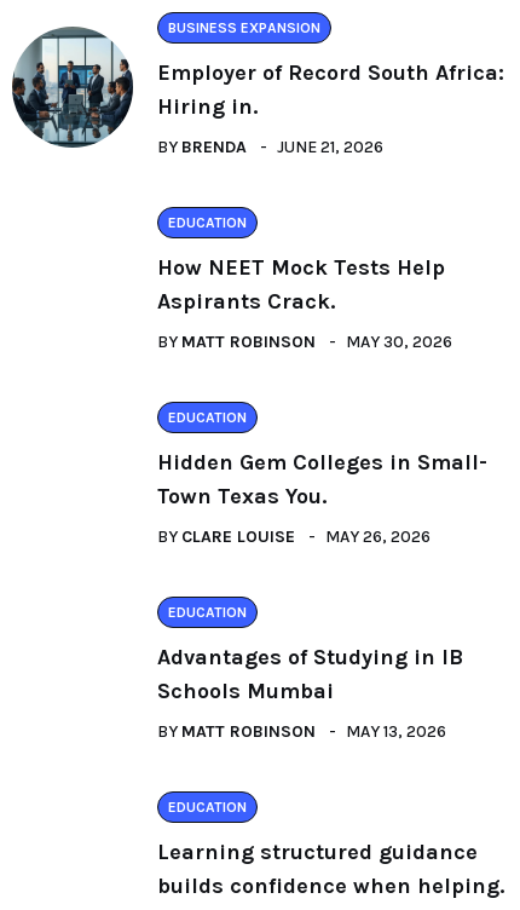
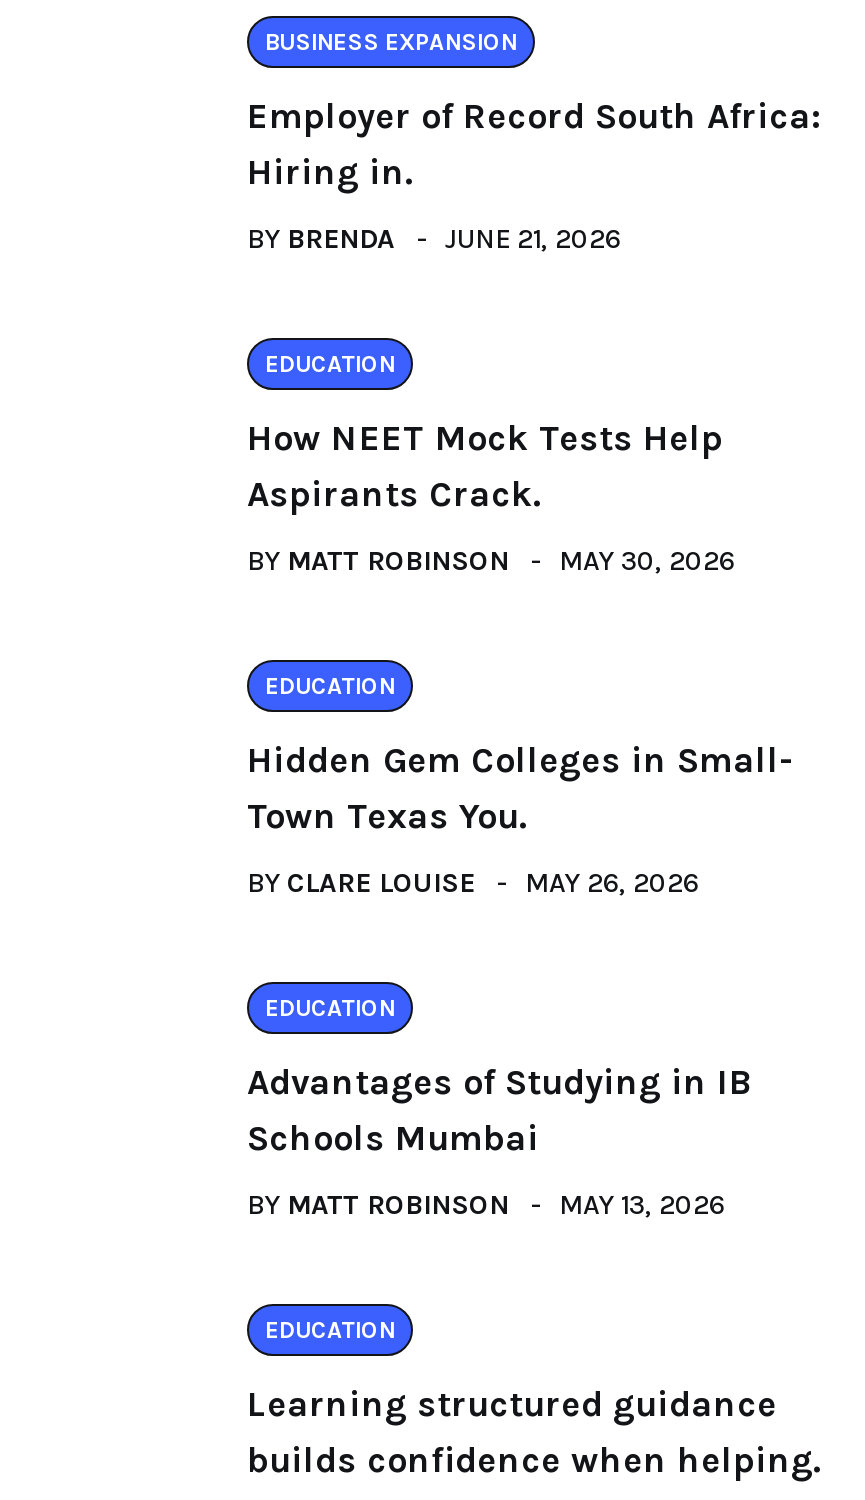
- [image]
